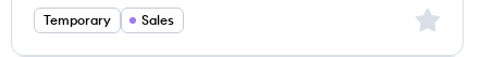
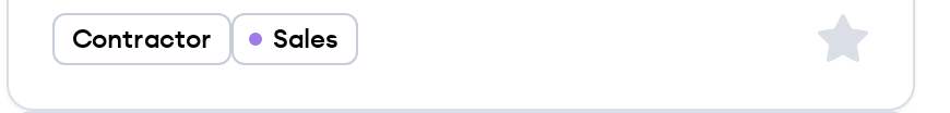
- Temporary
+ Contractor
